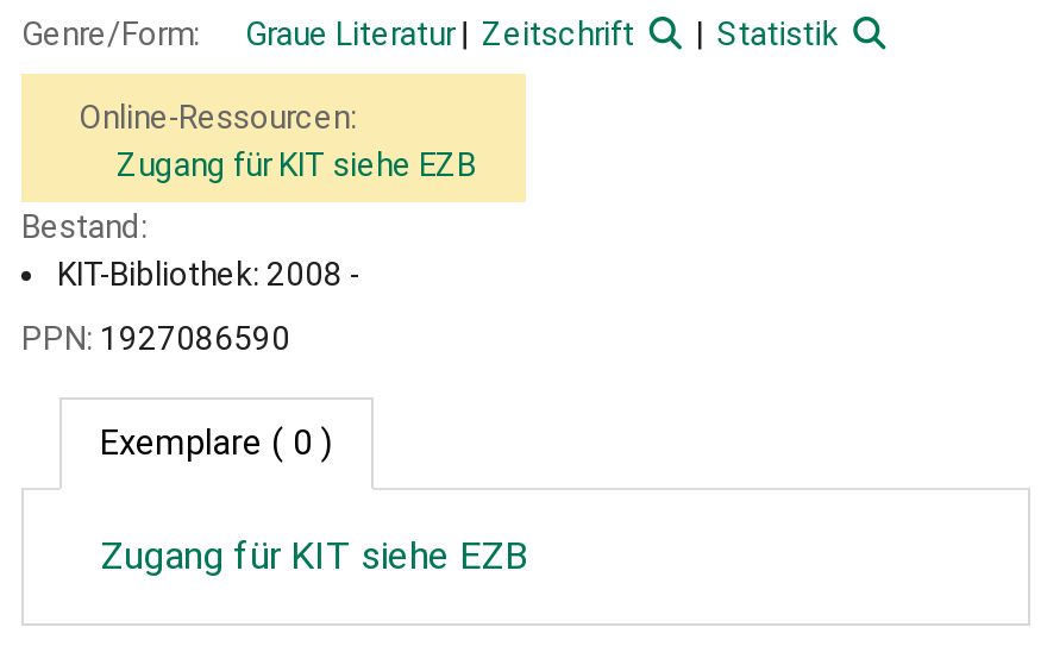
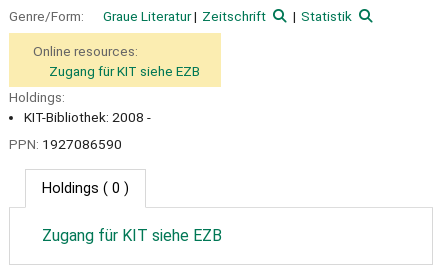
- Online-Ressourcen:
+ Online resources:

- Bestand:
+ Holdings:

- Exemplare ( 0 )
+ Holdings ( 0 )
